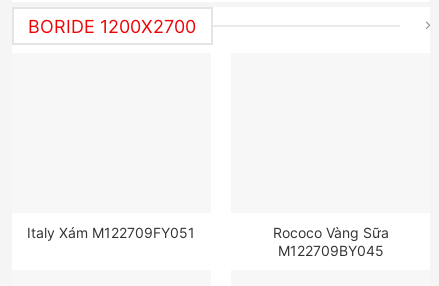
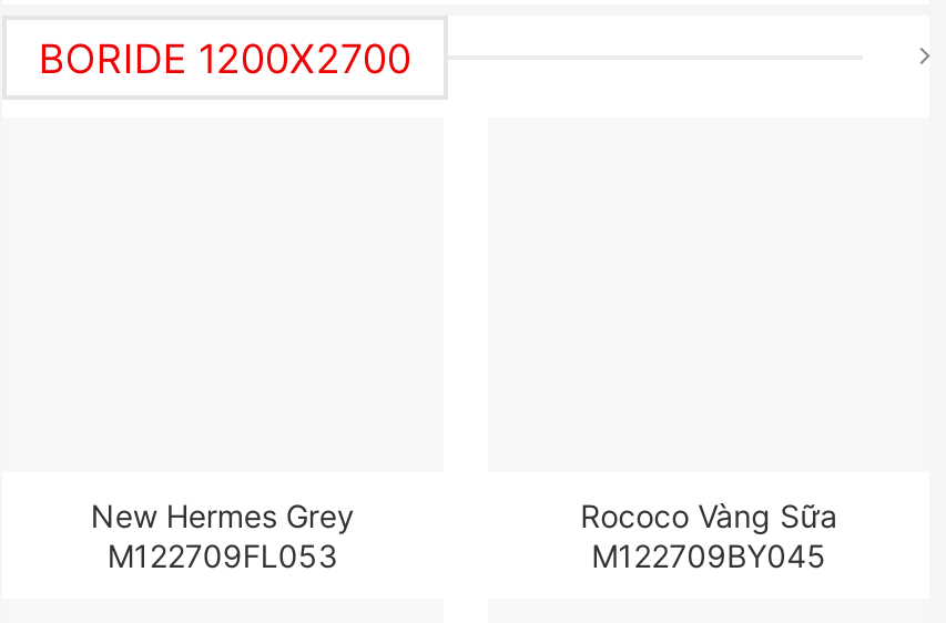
- Italy Xám M122709FY051
+ New Hermes Grey
+ M122709FL053
